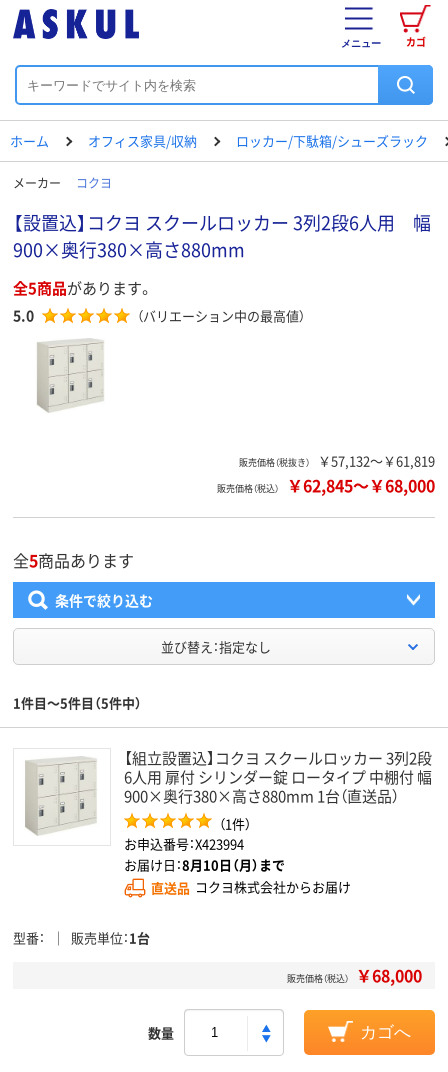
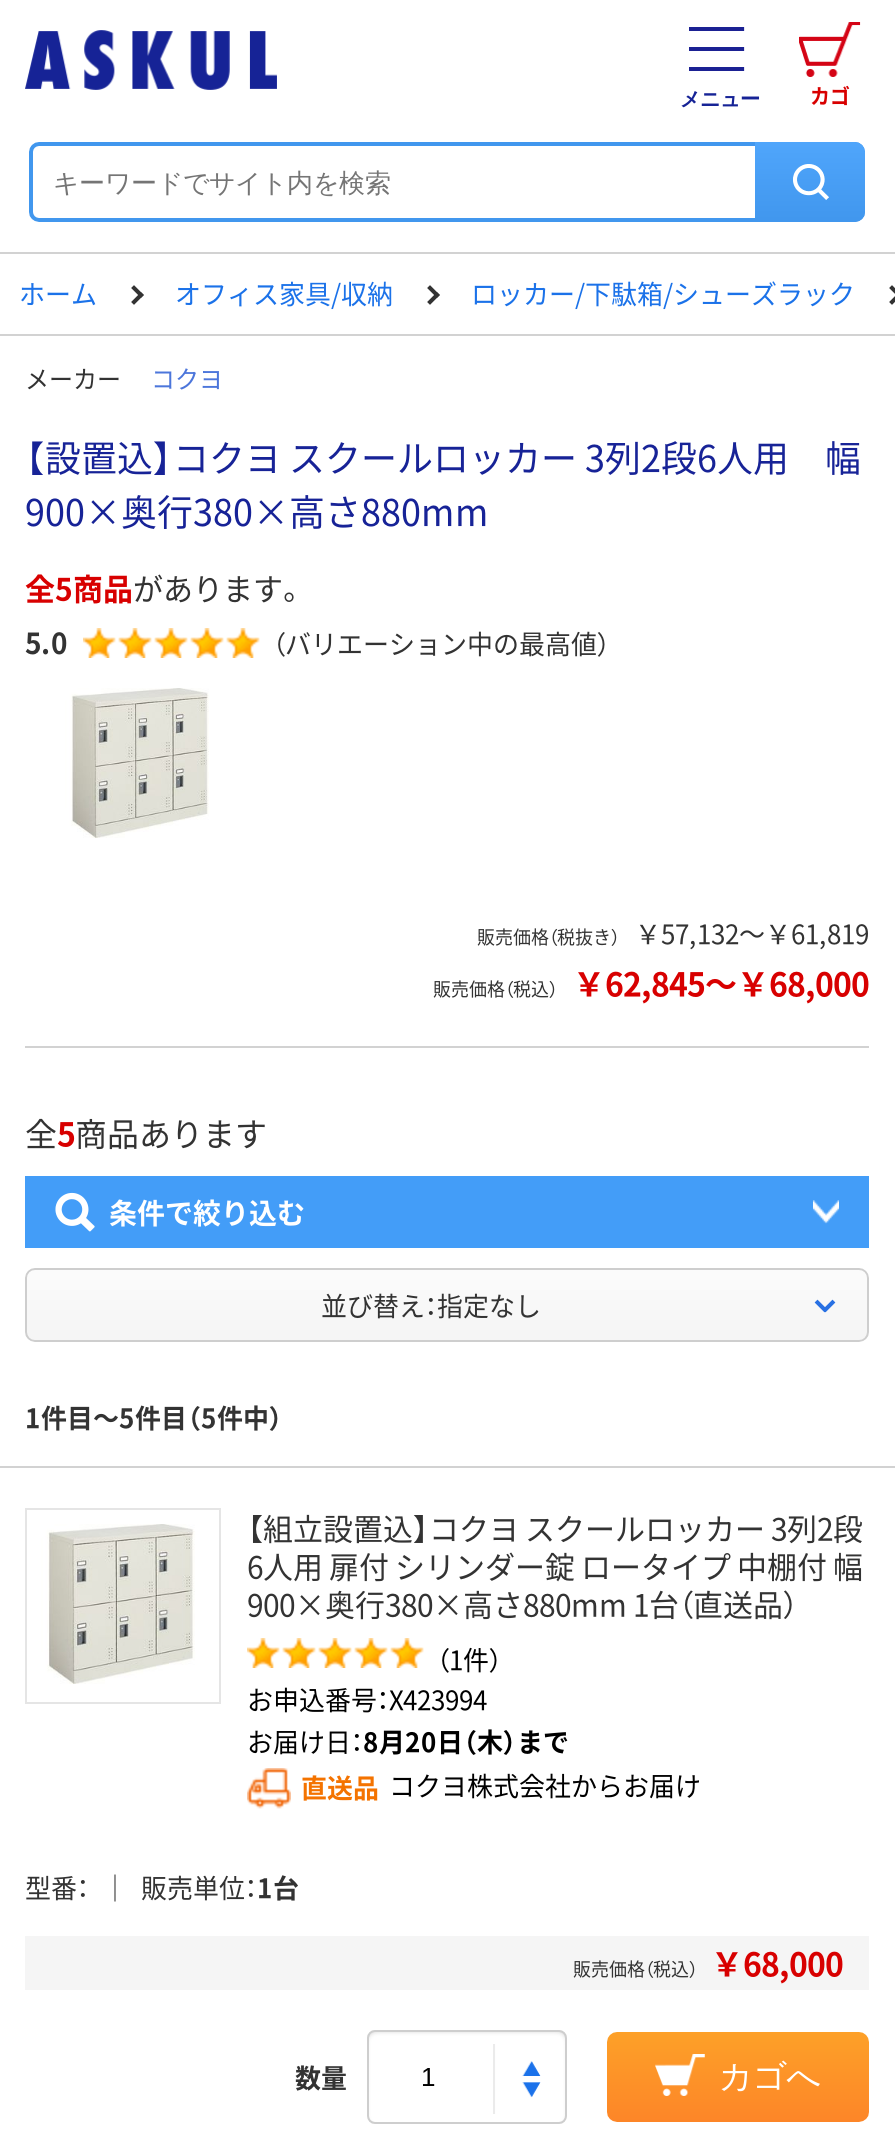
- お届け日：8月10日（月）まで
+ お届け日：8月20日（木）まで
